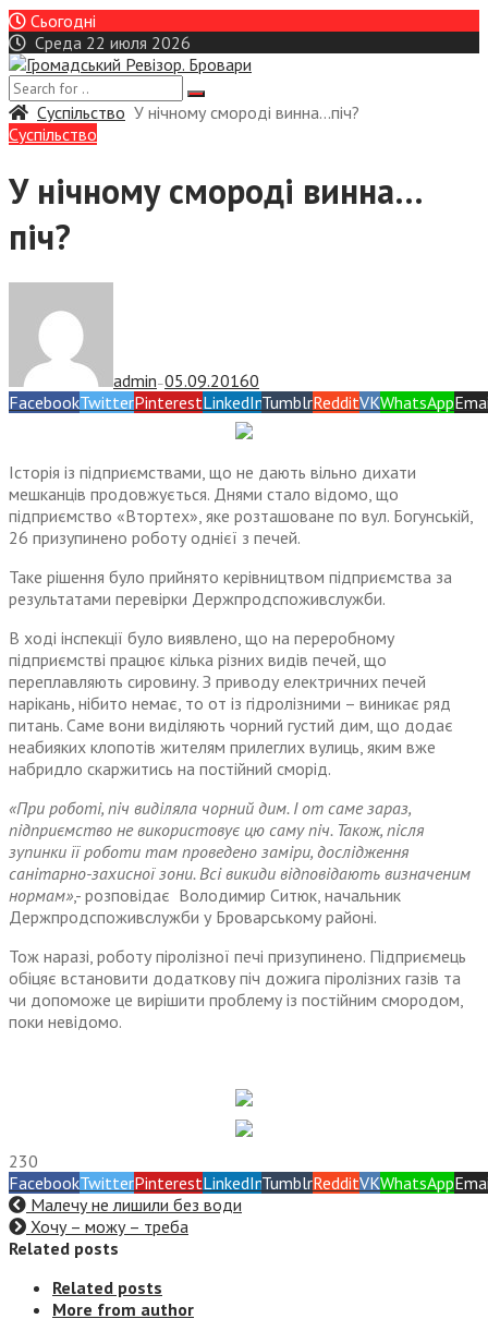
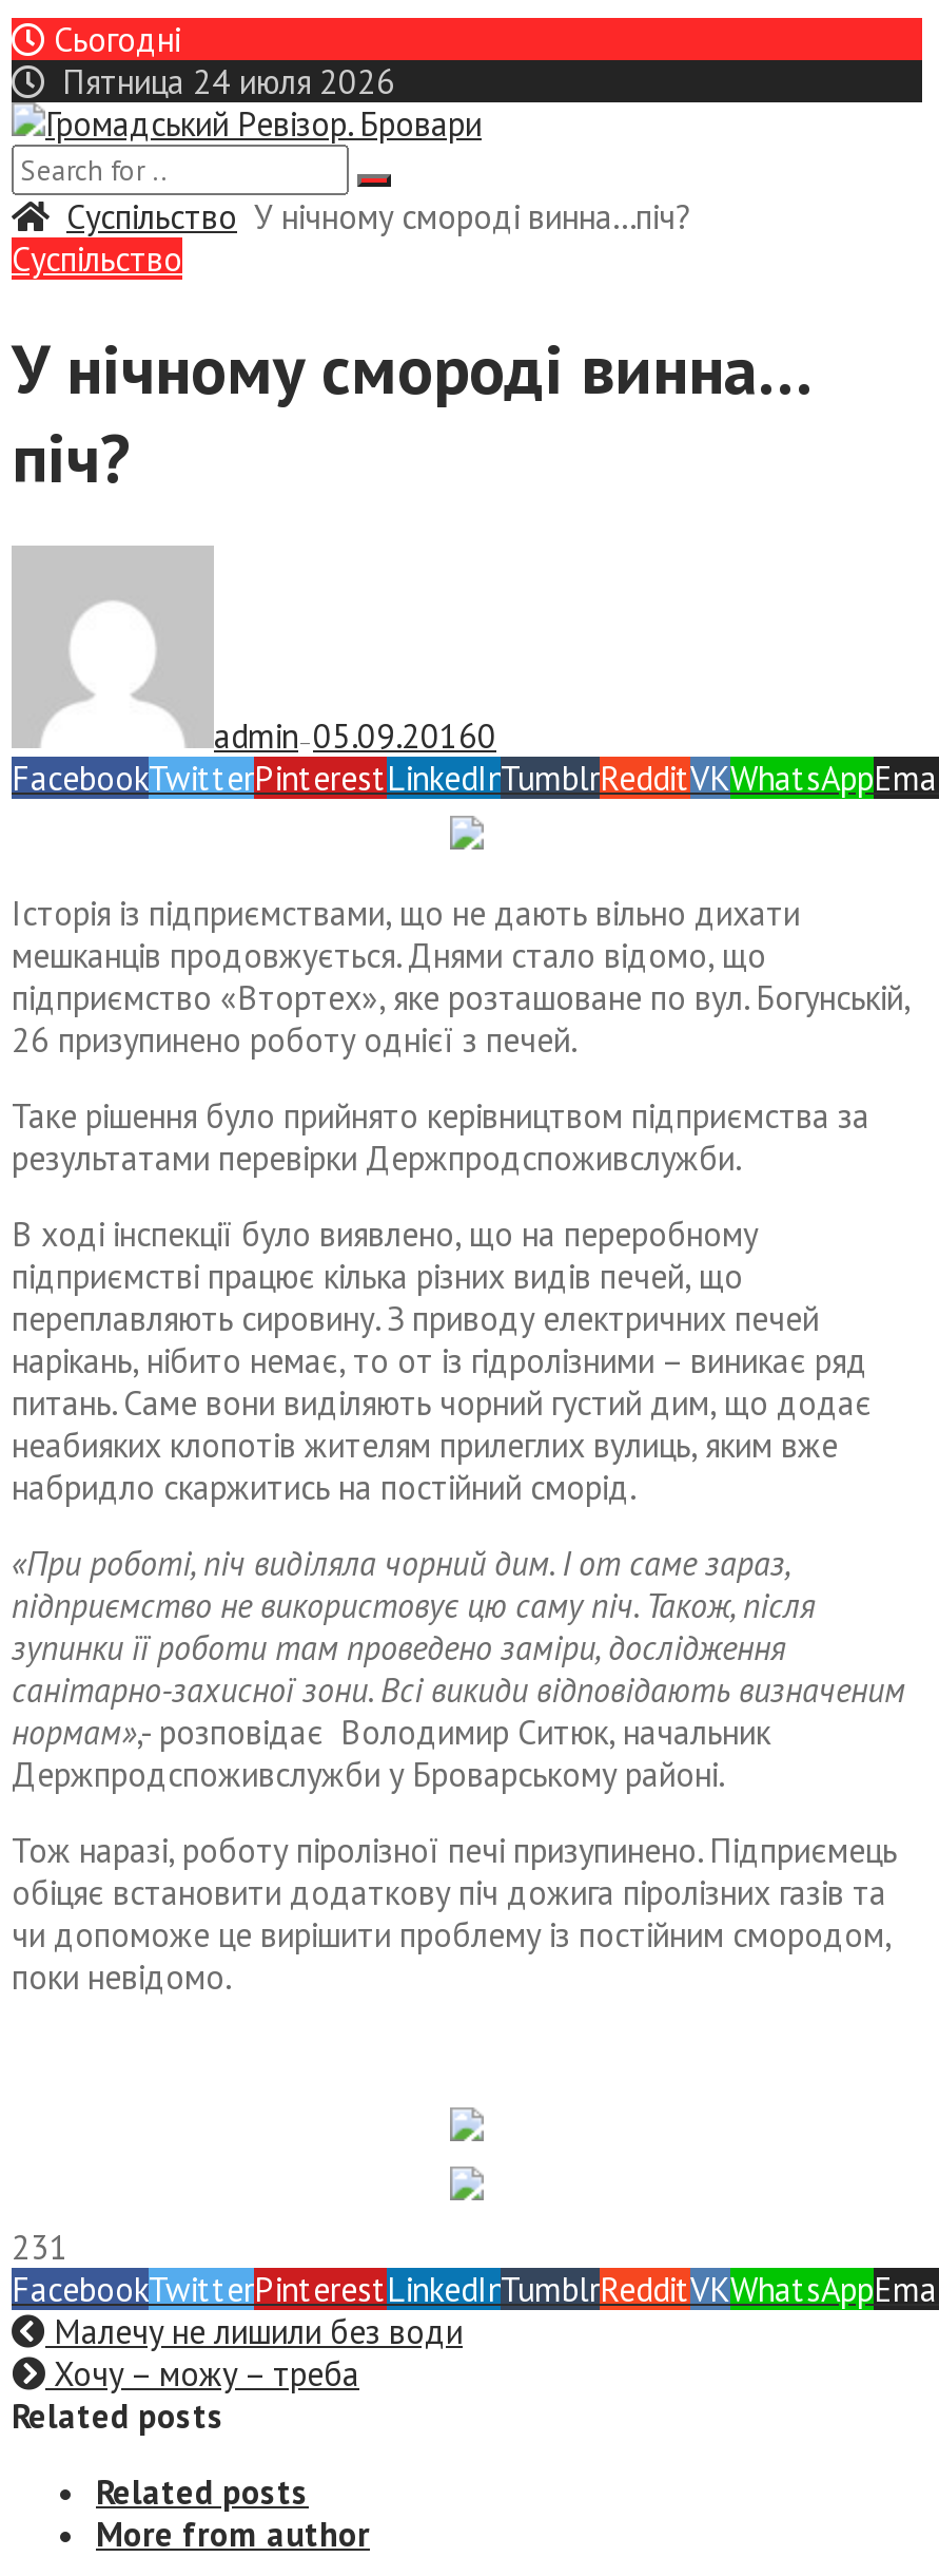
- Среда 22 июля 2026
+ Пятница 24 июля 2026

- 230
+ 231
